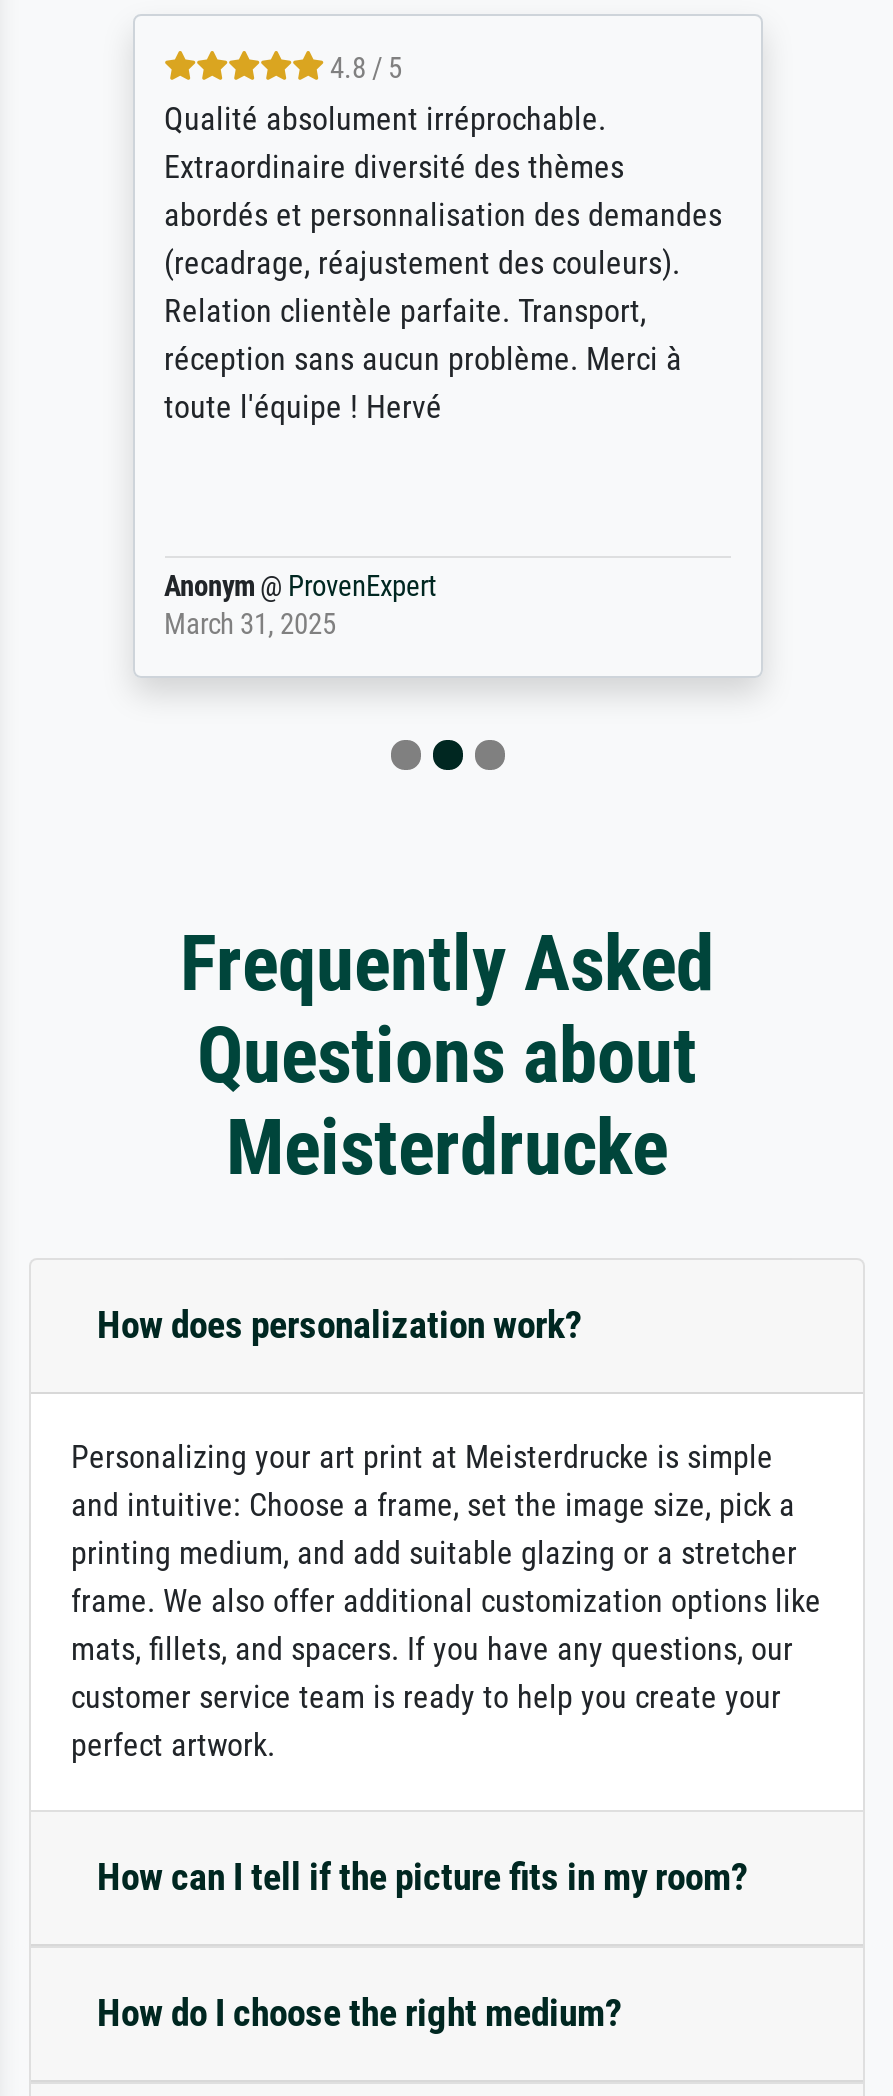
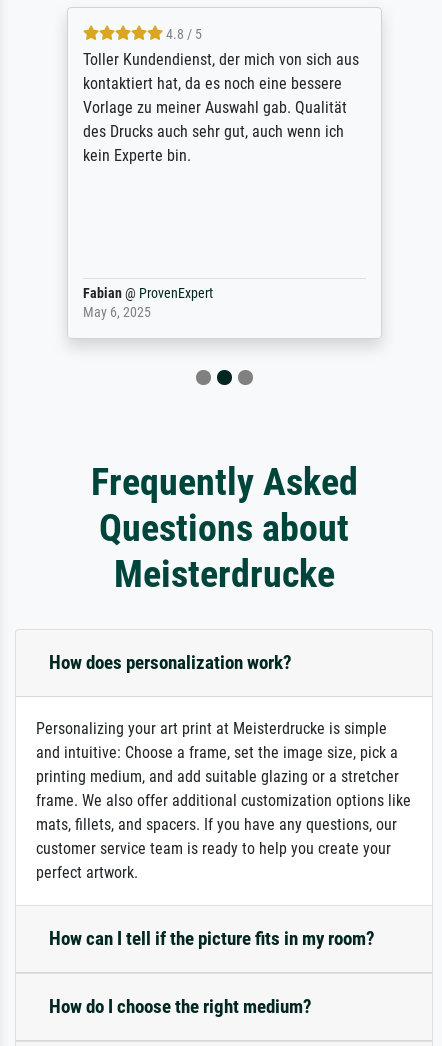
- Qualité absolument irréprochable.
- Extraordinaire diversité des thèmes
- abordés et personnalisation des demandes
- (recadrage, réajustement des couleurs).
- Relation clientèle parfaite. Transport,
- réception sans aucun problème. Merci à
- toute l'équipe ! Hervé
+ Toller Kundendienst, der mich von sich aus
+ kontaktiert hat, da es noch eine bessere
+ Vorlage zu meiner Auswahl gab. Qualität
+ des Drucks auch sehr gut, auch wenn ich
+ kein Experte bin.

- Anonym @ ProvenExpert
- March 31, 2025
+ Fabian @ ProvenExpert
+ May 6, 2025
